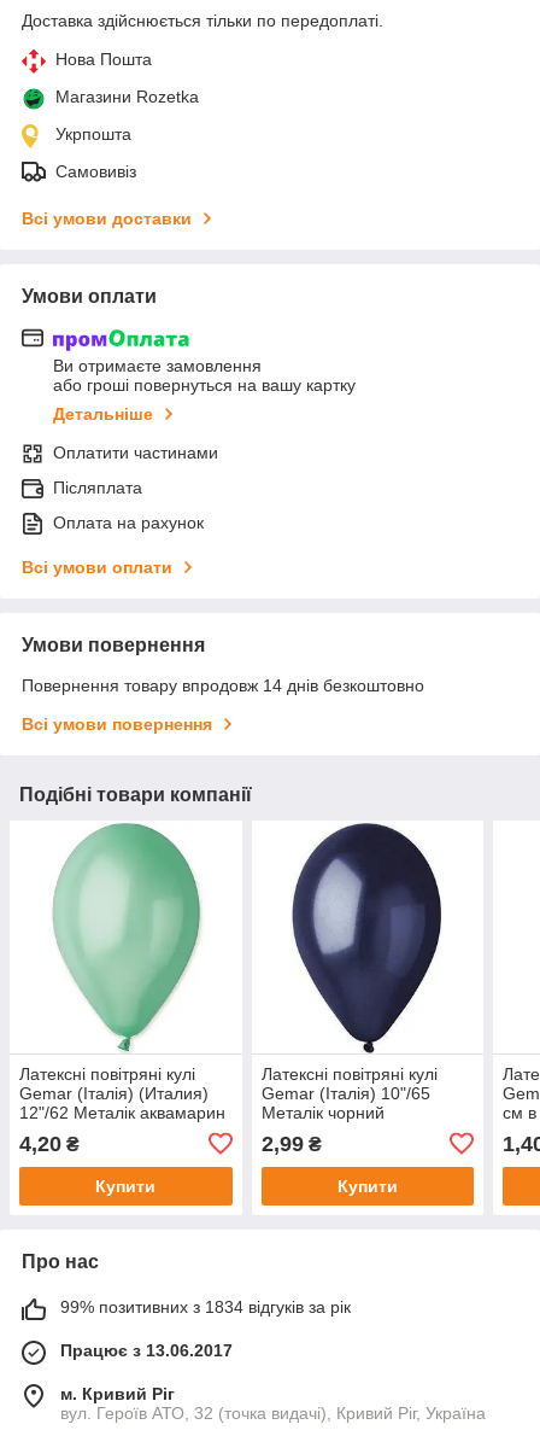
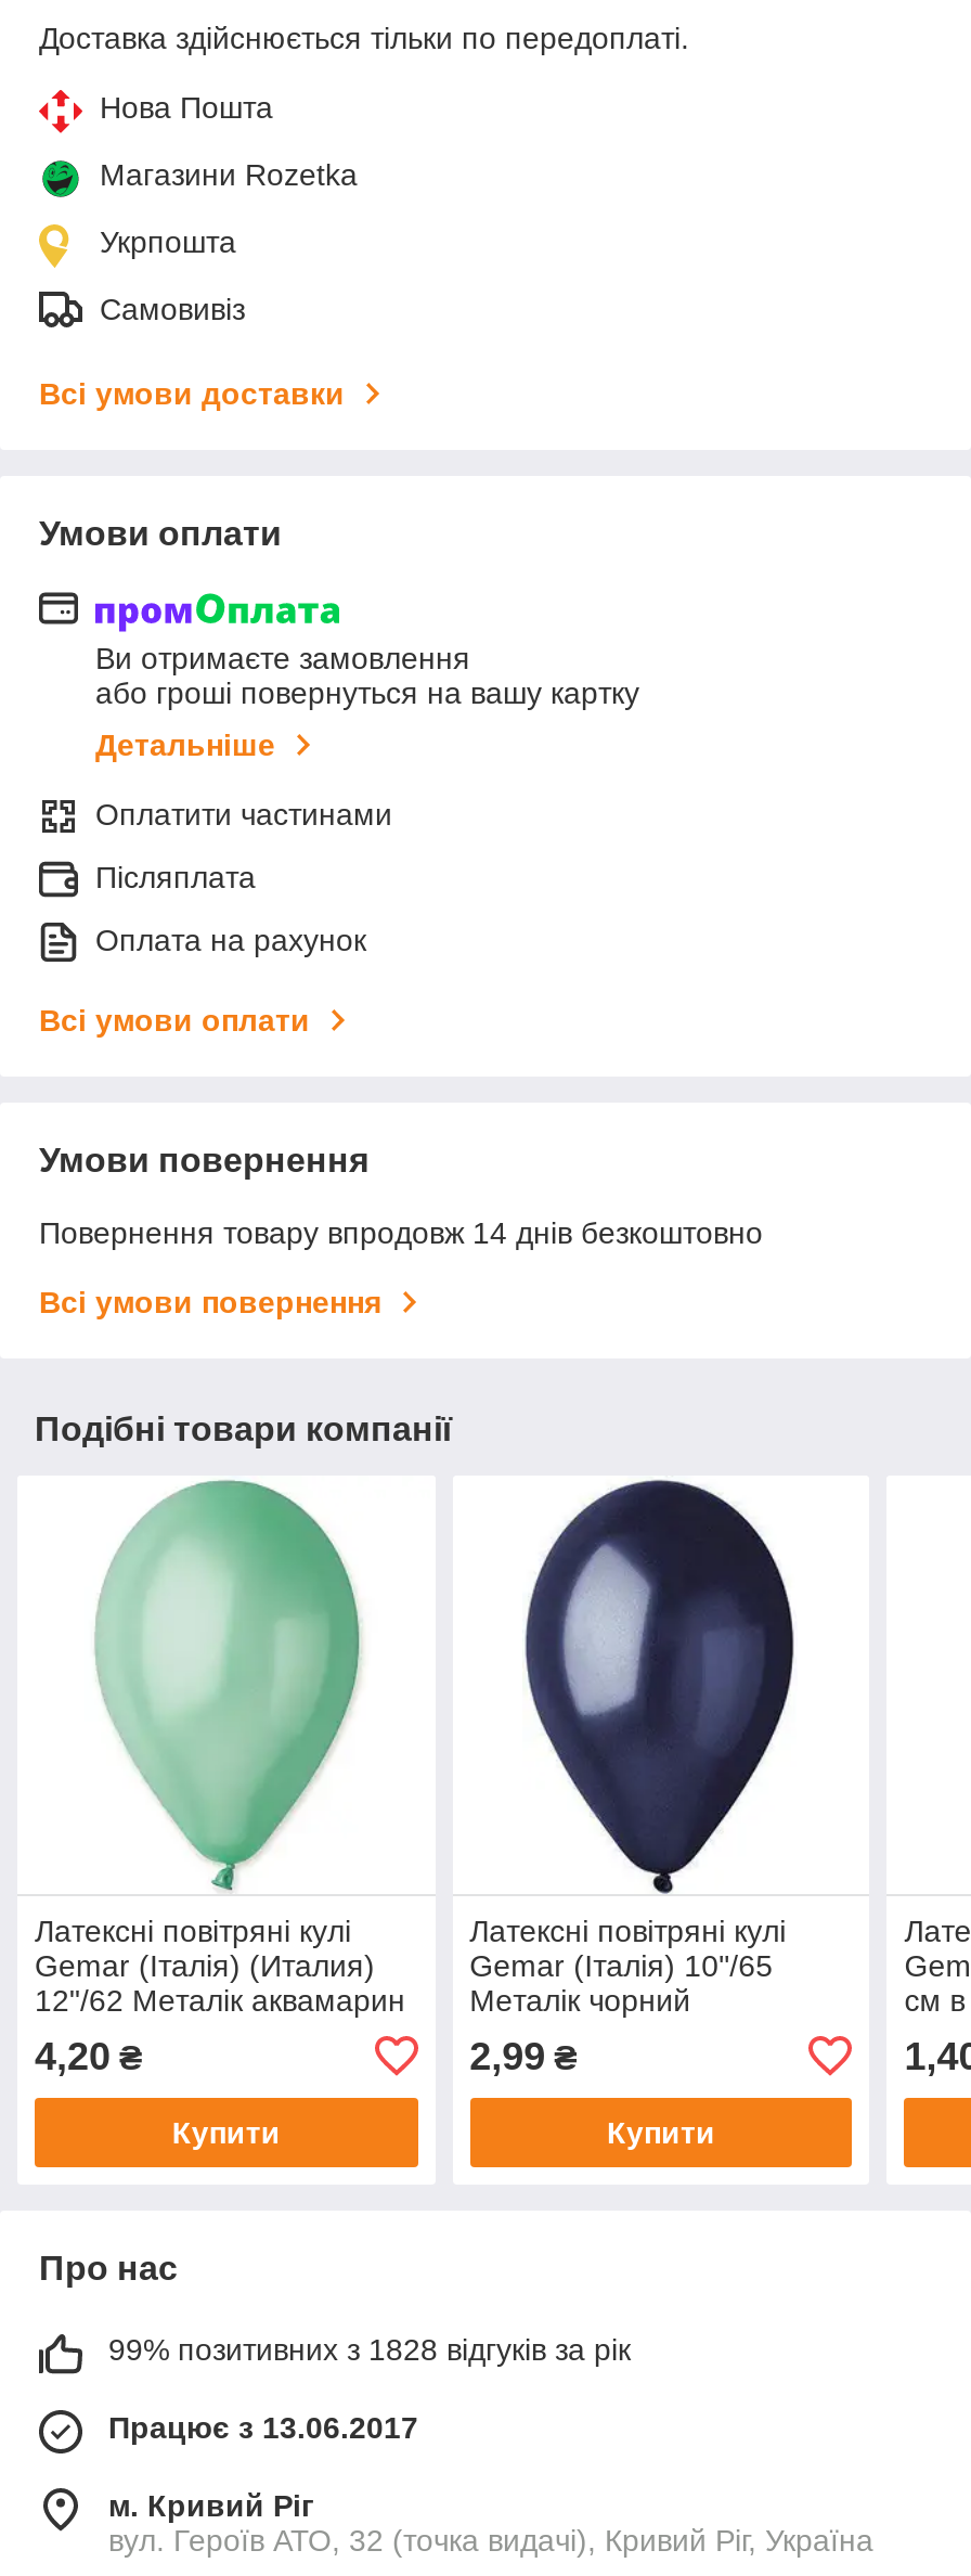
- 99% позитивних з 1834 відгуків за рік
+ 99% позитивних з 1828 відгуків за рік
